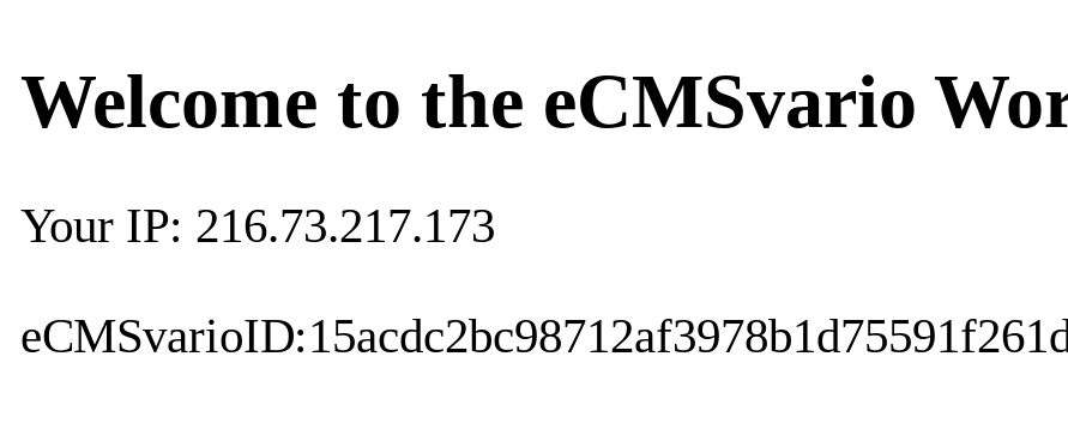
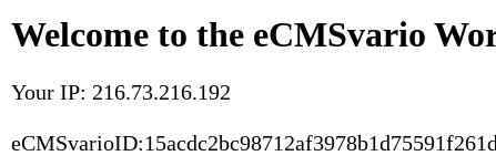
- Your IP: 216.73.217.173
+ Your IP: 216.73.216.192
